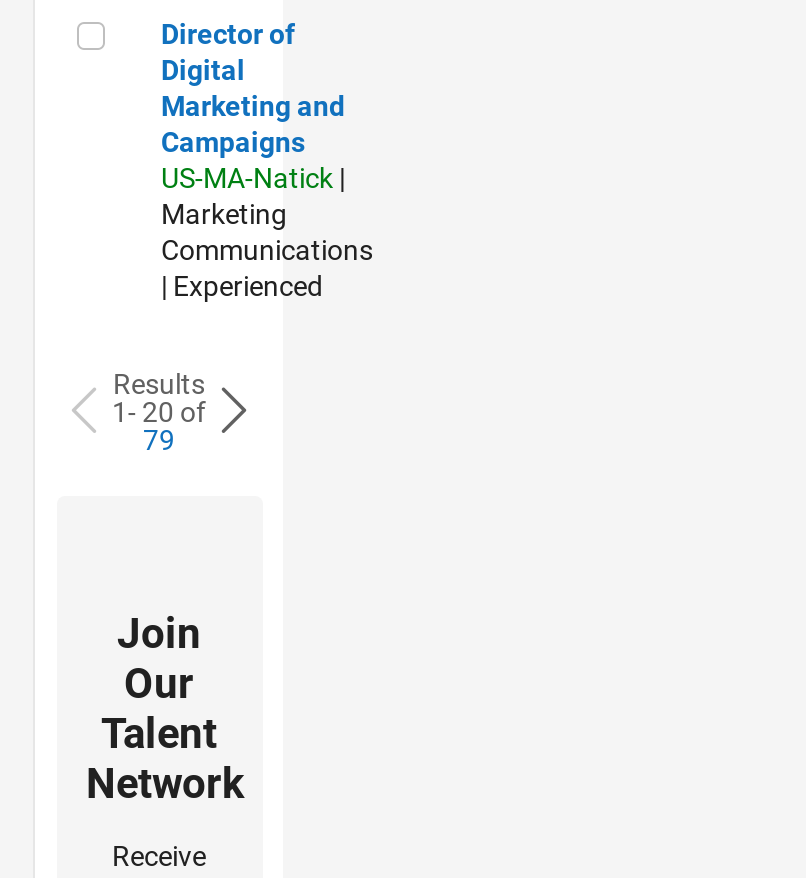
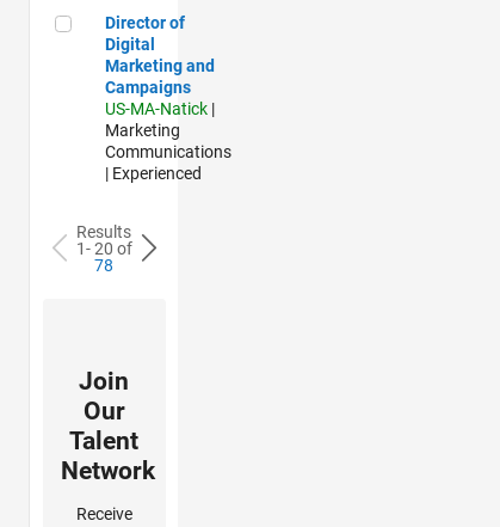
- 79
+ 78
